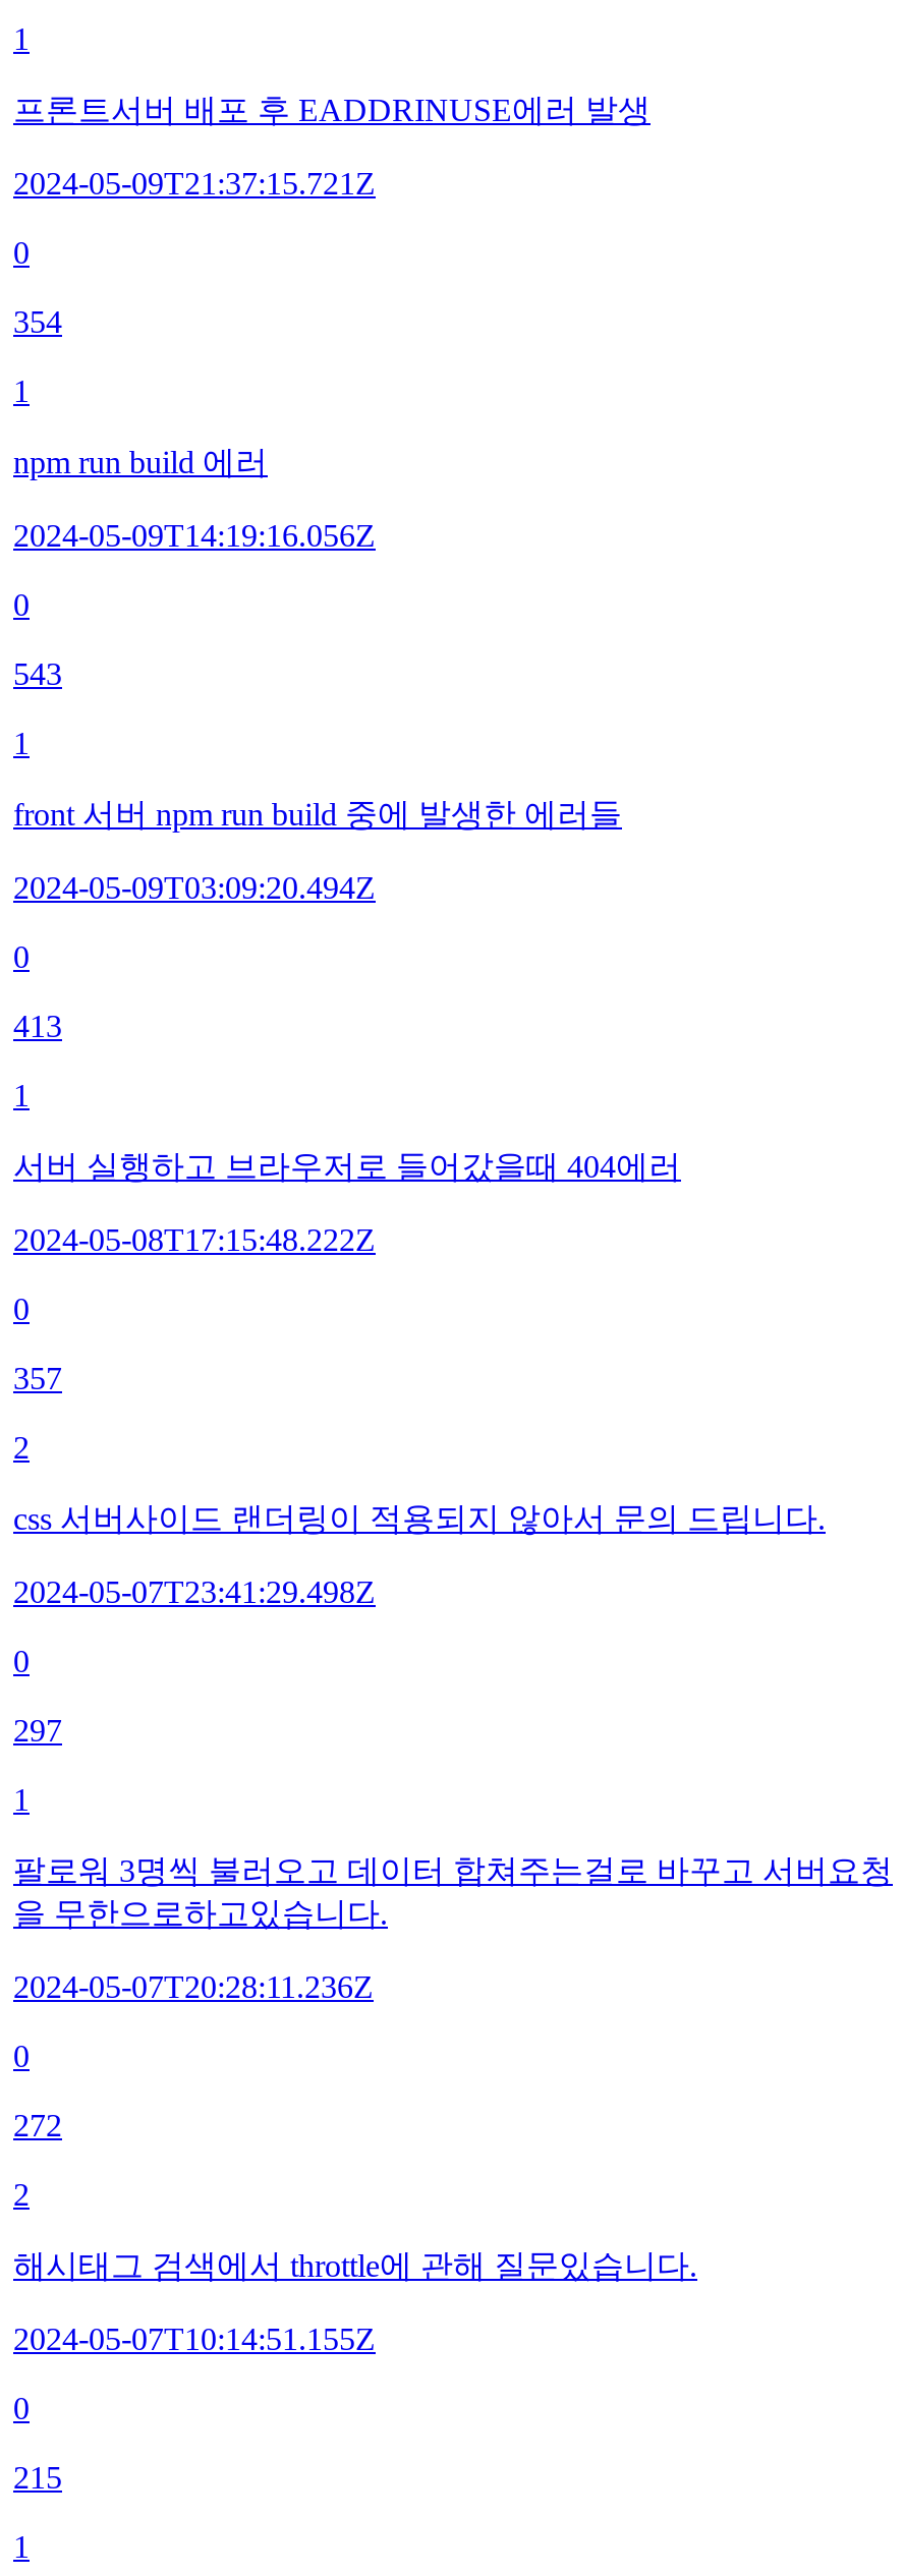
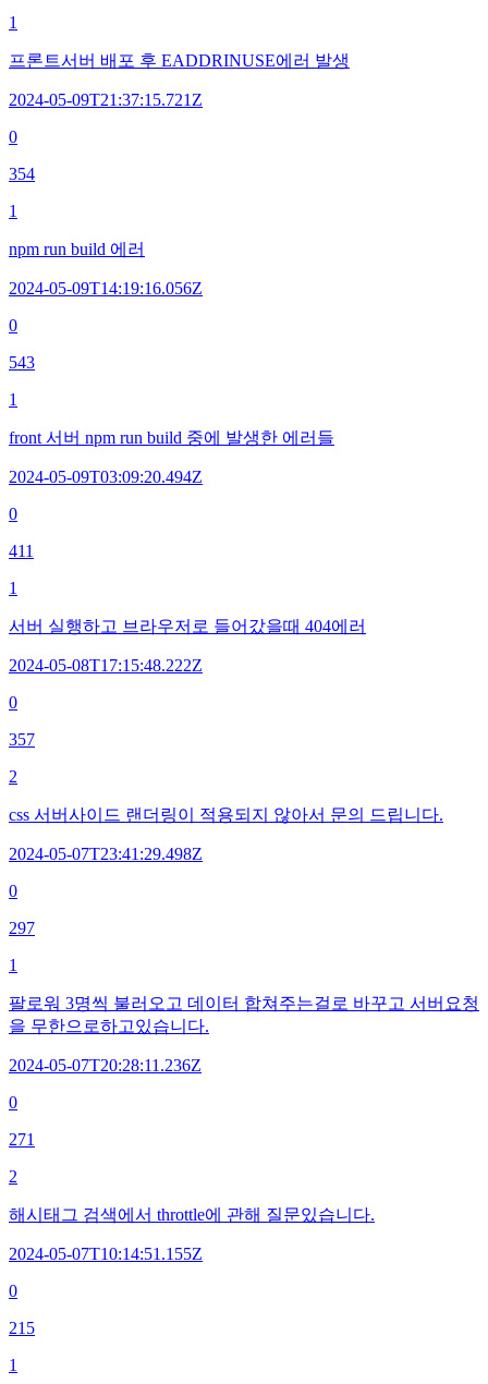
- 413
+ 411

- 272
+ 271
